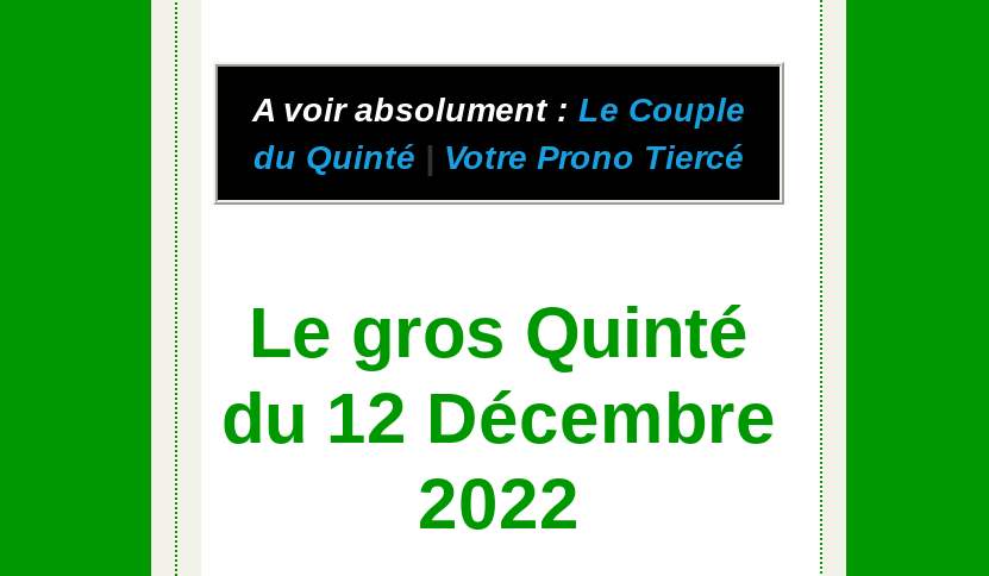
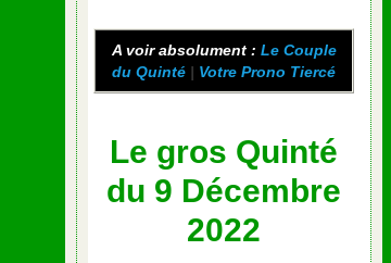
- du 12 Décembre
+ du 9 Décembre
